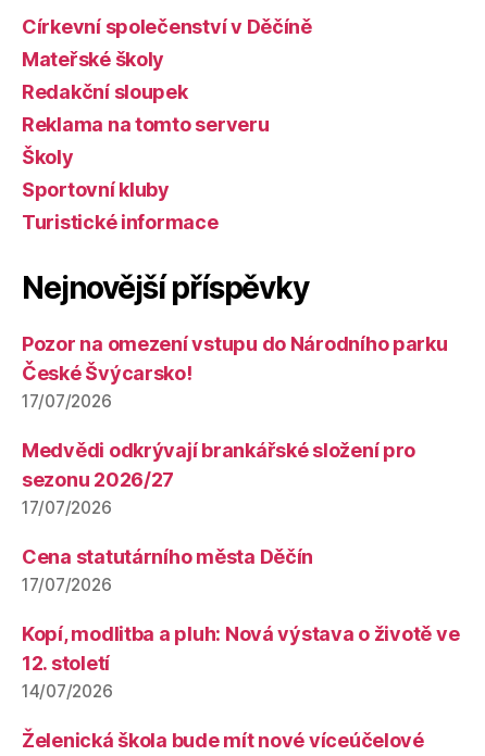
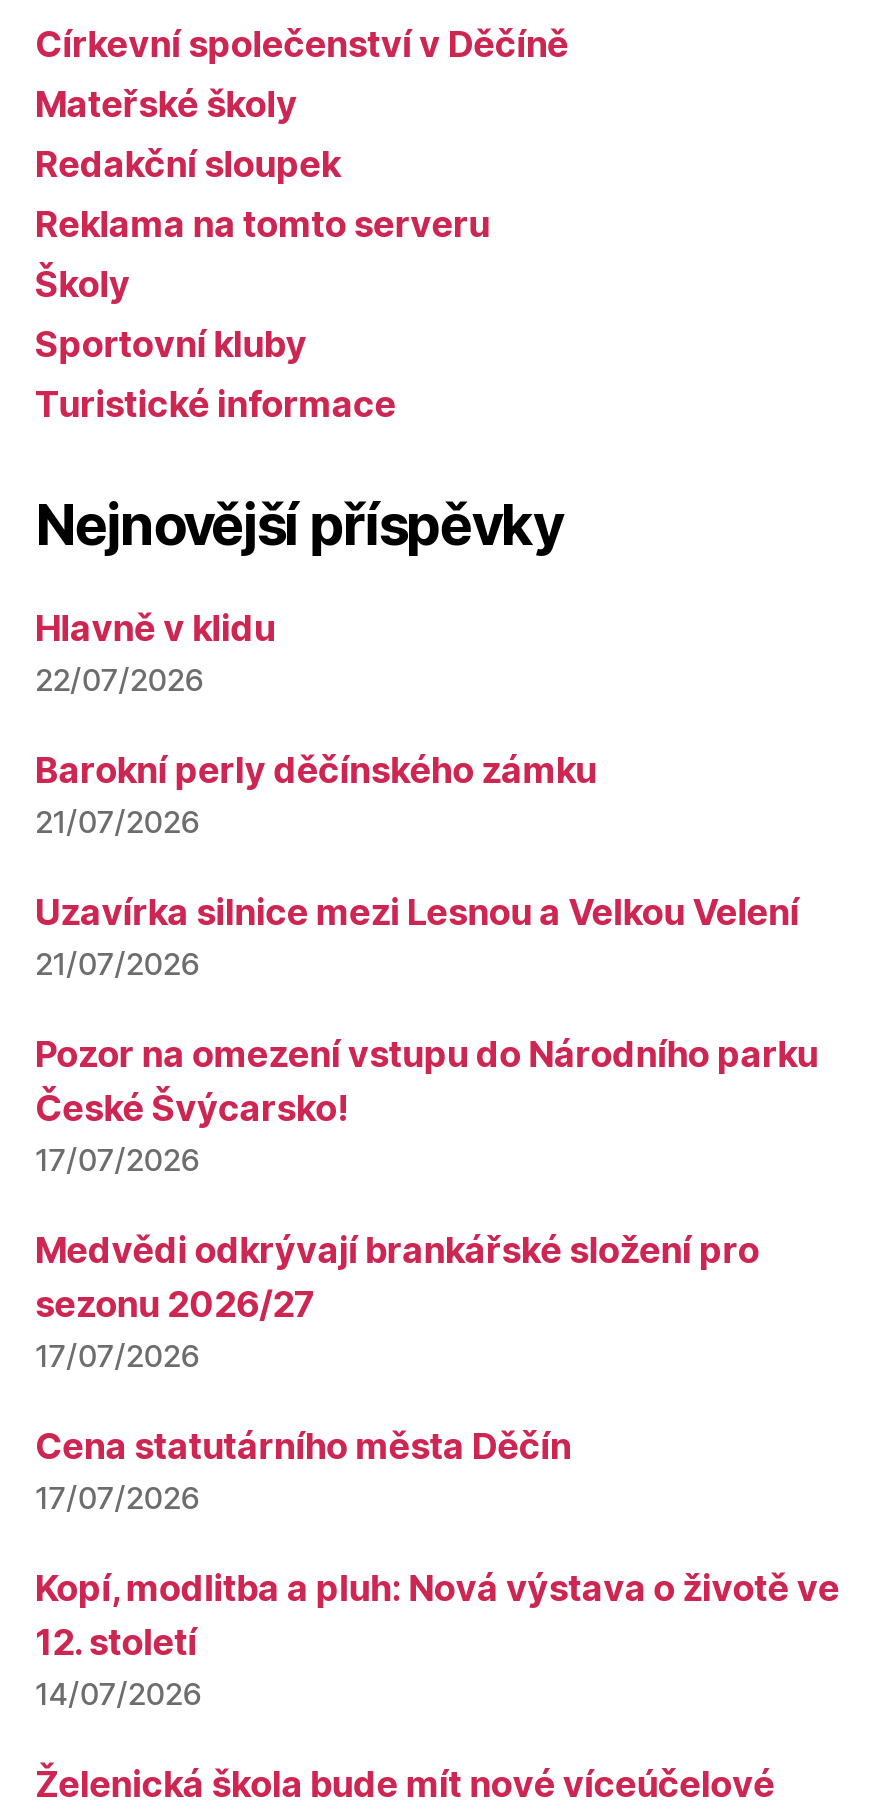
+ Hlavně v klidu
+ 22/07/2026
+ Barokní perly děčínského zámku
+ 21/07/2026
+ Uzavírka silnice mezi Lesnou a Velkou Velení
+ 21/07/2026
